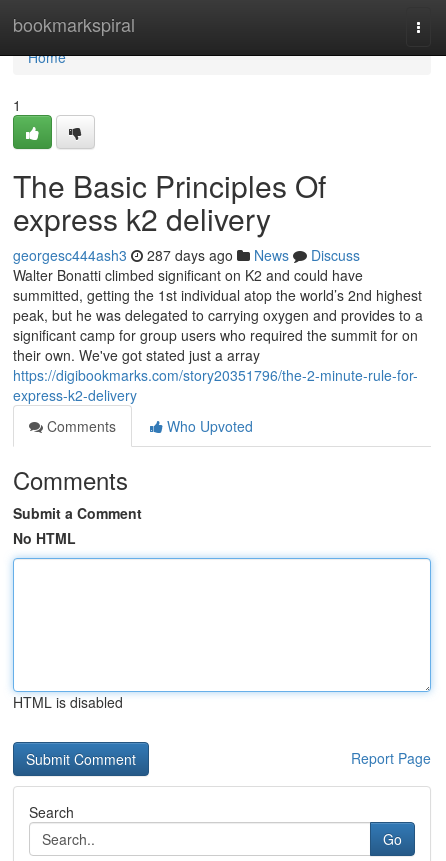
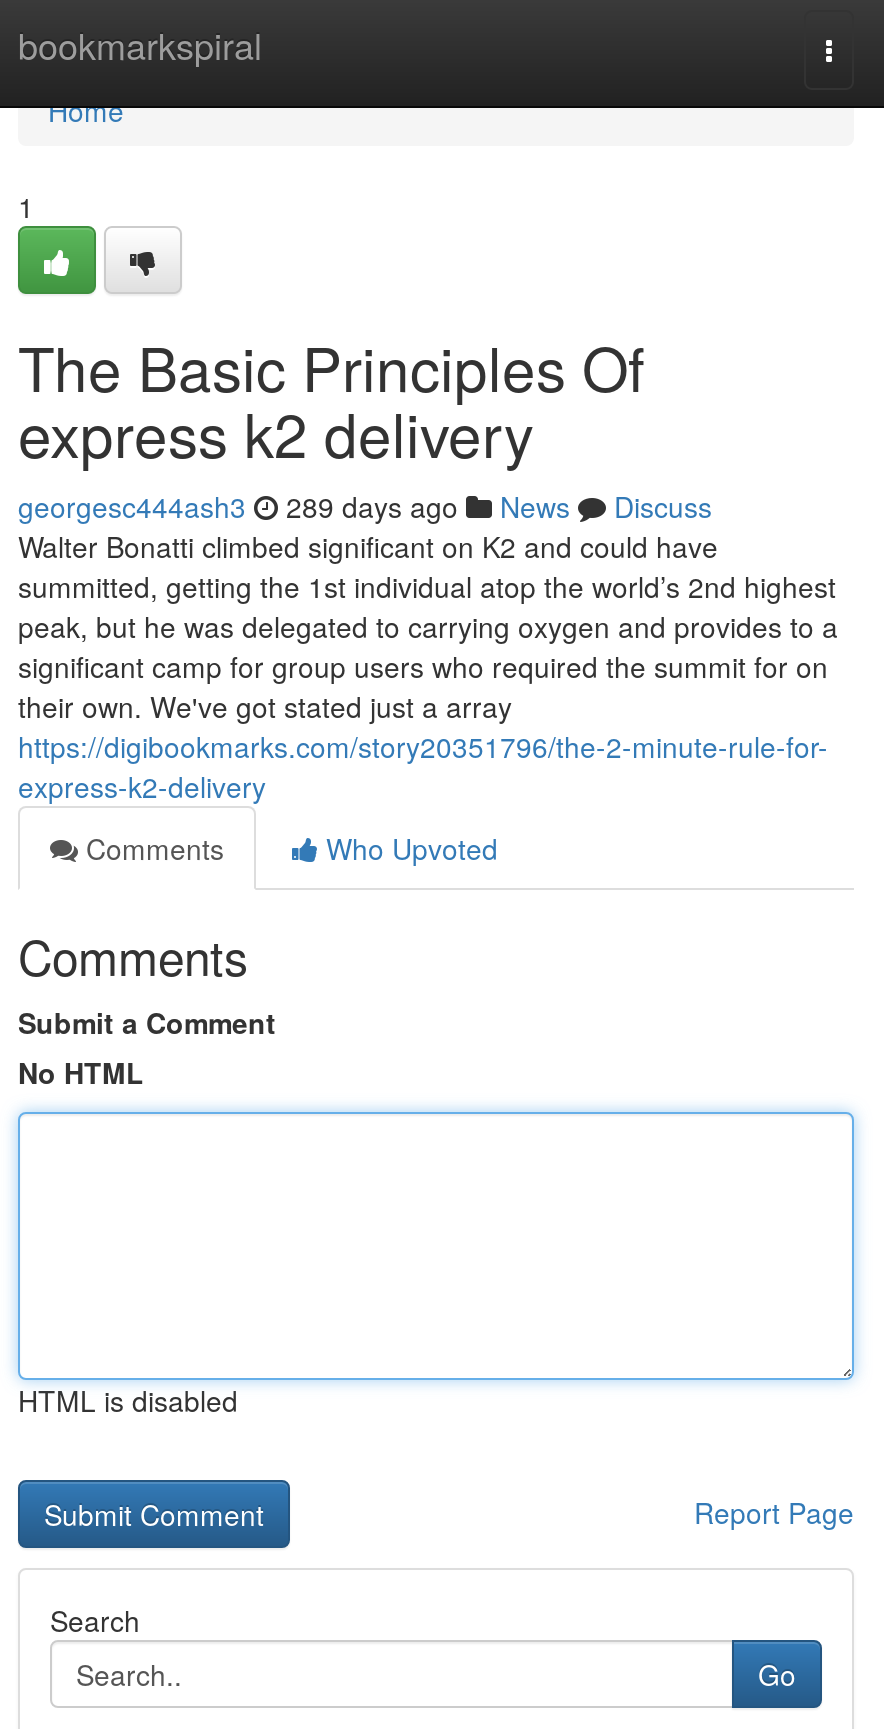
- georgesc444ash3 287 days ago News Discuss
+ georgesc444ash3 289 days ago News Discuss
